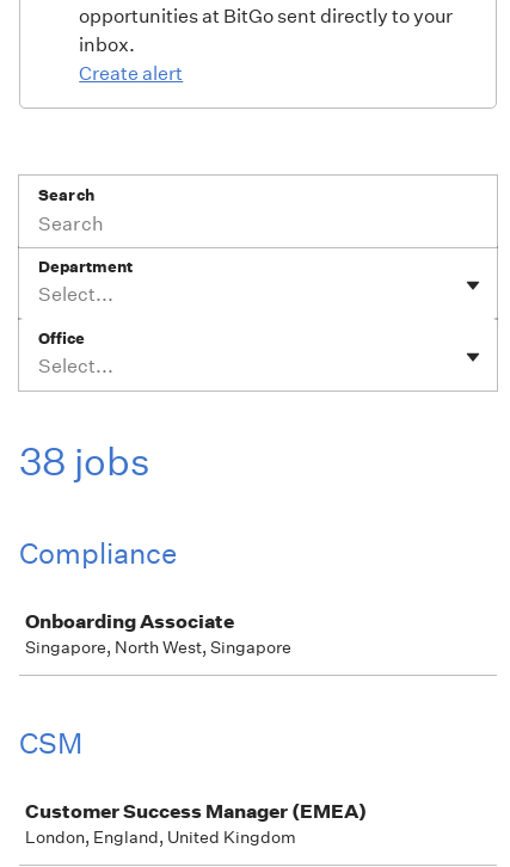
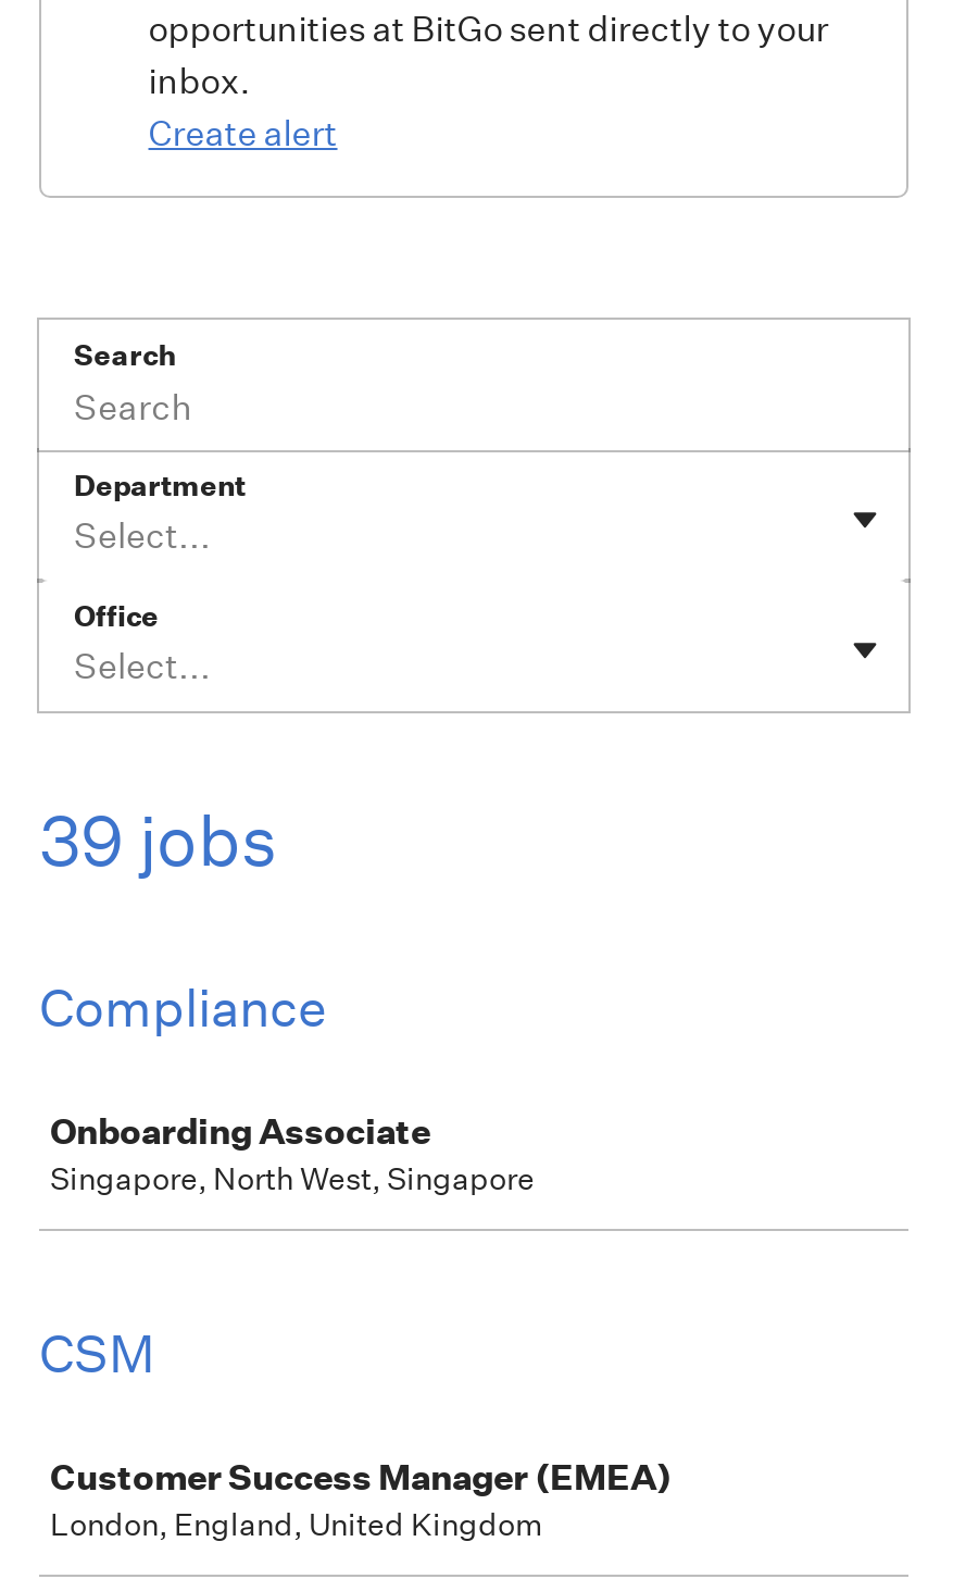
- 38 jobs
+ 39 jobs
